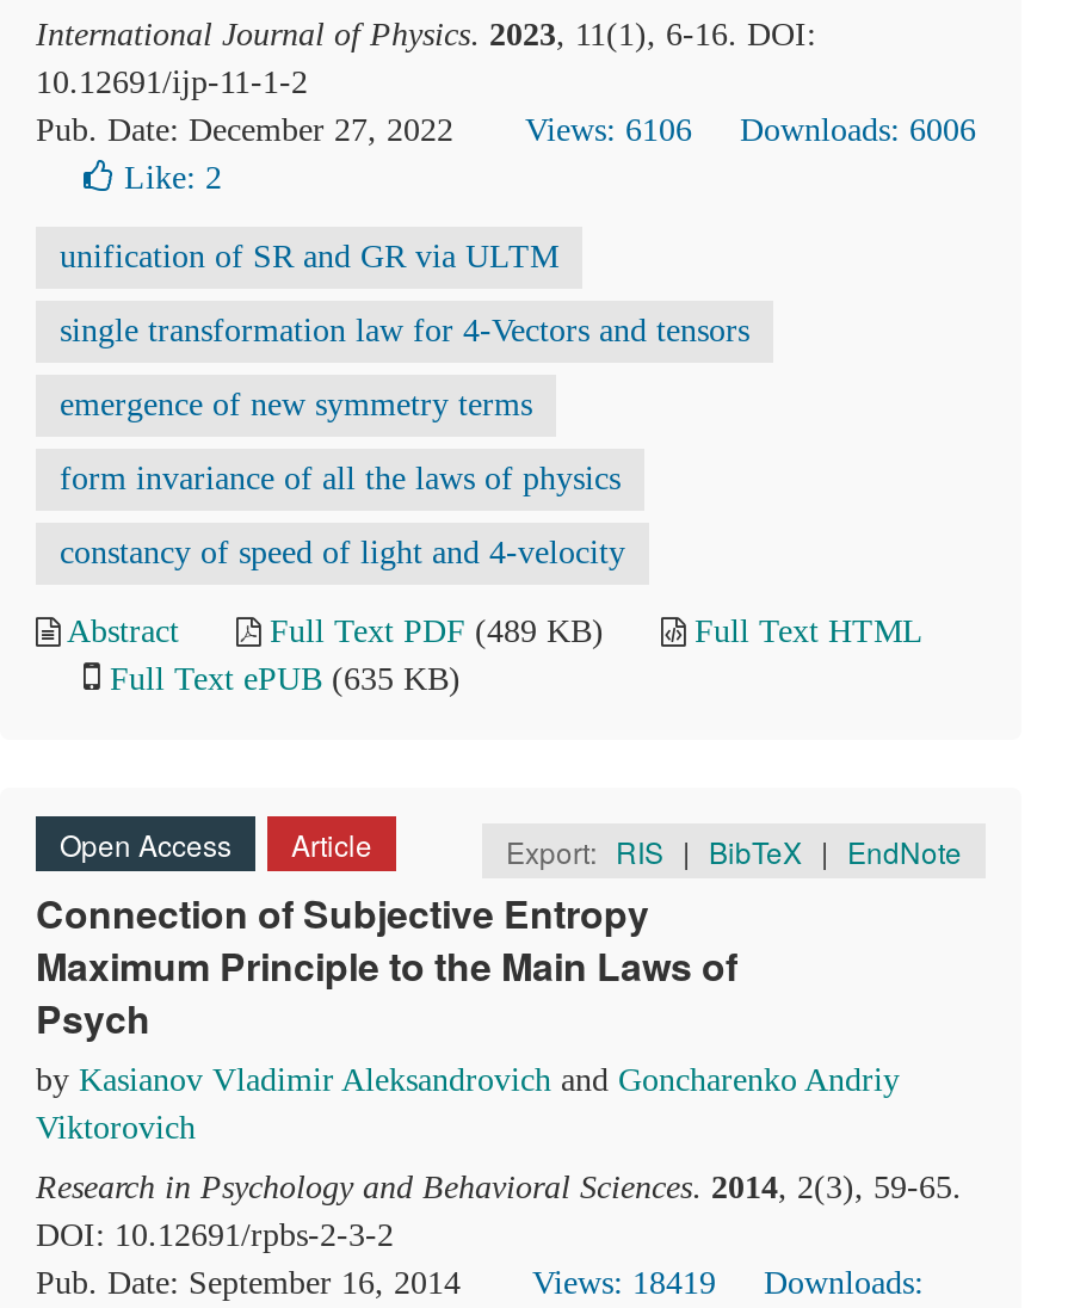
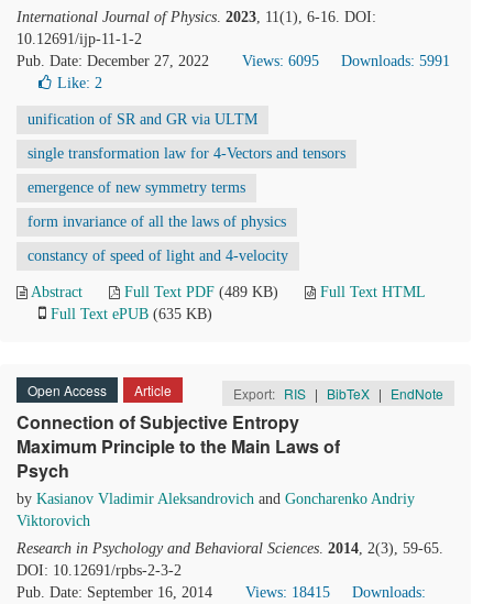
- Views: 6106
+ Views: 6095

- Downloads: 6006
+ Downloads: 5991

- Pub. Date: September 16, 2014 Views: 18419 Downloads:
+ Pub. Date: September 16, 2014 Views: 18415 Downloads:
